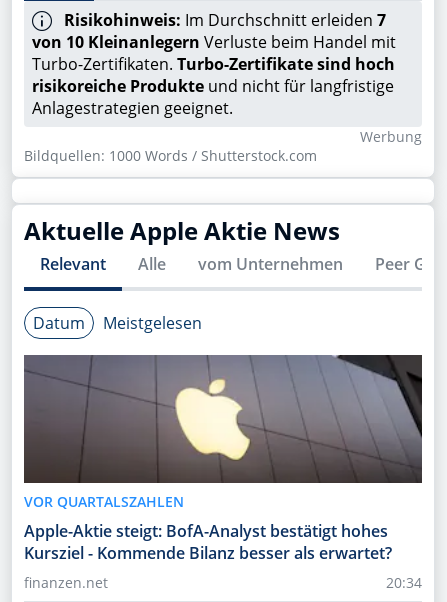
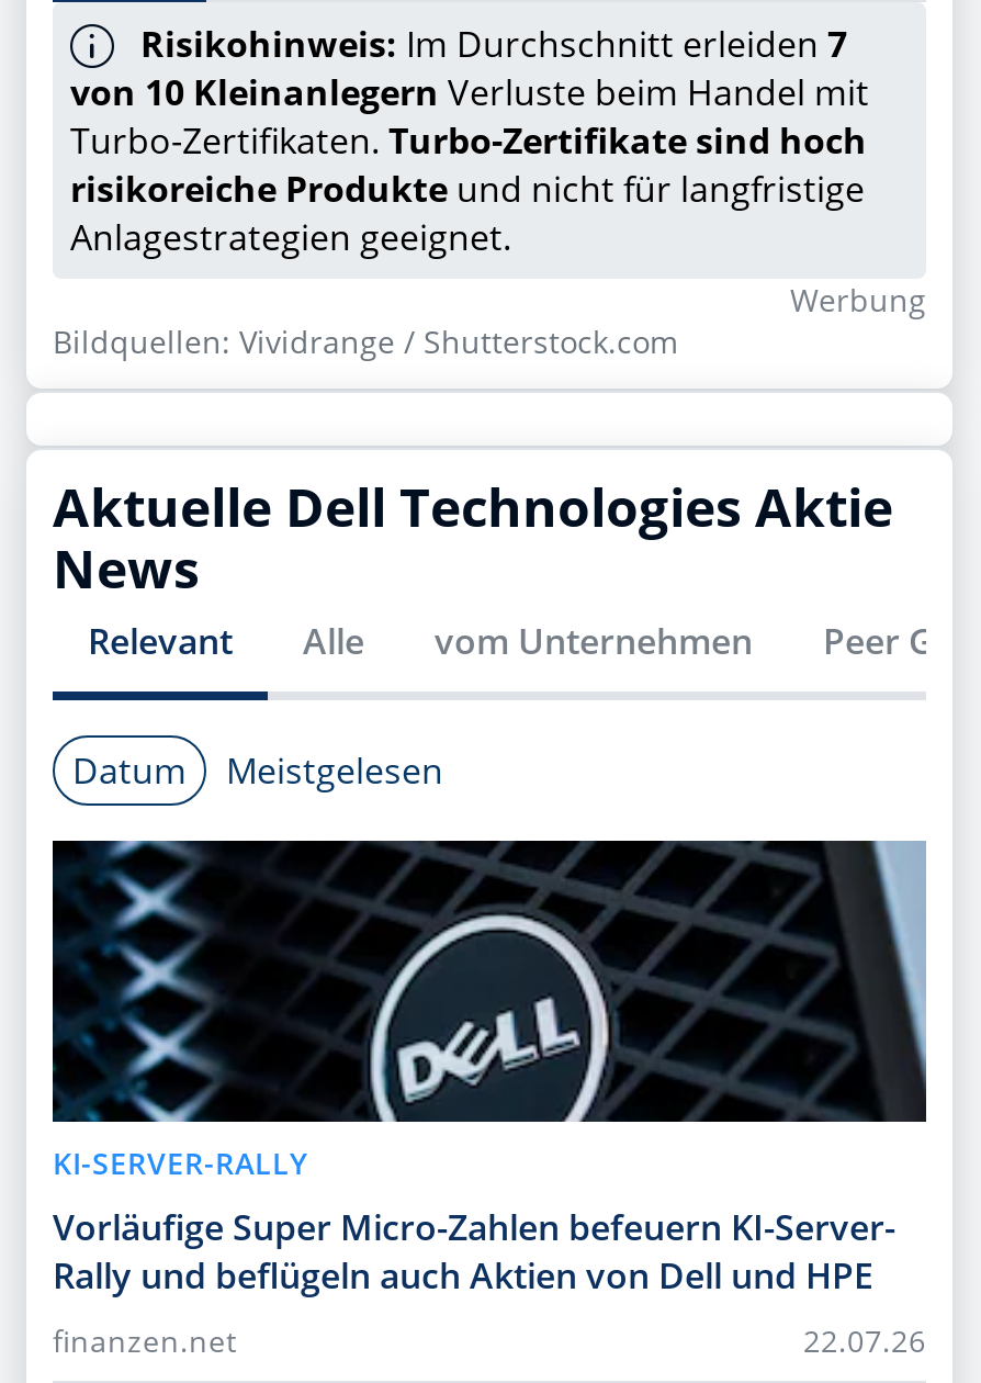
- Bildquellen: 1000 Words / Shutterstock.com
+ Bildquellen: Vividrange / Shutterstock.com

- Aktuelle Apple Aktie News
+ Aktuelle Dell Technologies Aktie
+ News

- [image]
- VOR QUARTALSZAHLEN
- Apple-Aktie steigt: BofA-Analyst bestätigt hohes
- Kursziel - Kommende Bilanz besser als erwartet?
+ [image]
+ KI-SERVER-RALLY
+ Vorläufige Super Micro-Zahlen befeuern KI-Server-
+ Rally und beflügeln auch Aktien von Dell und HPE

- 20:34
+ 22.07.26
